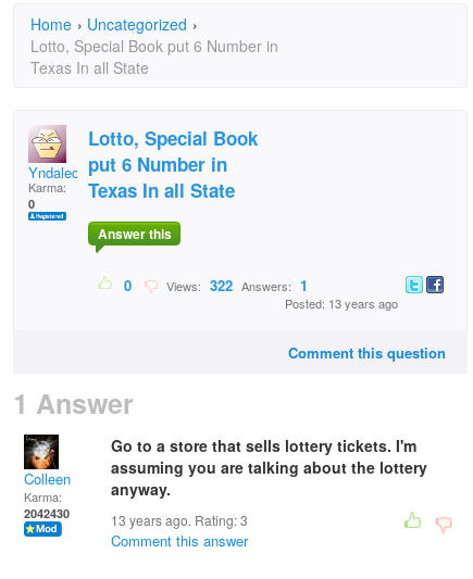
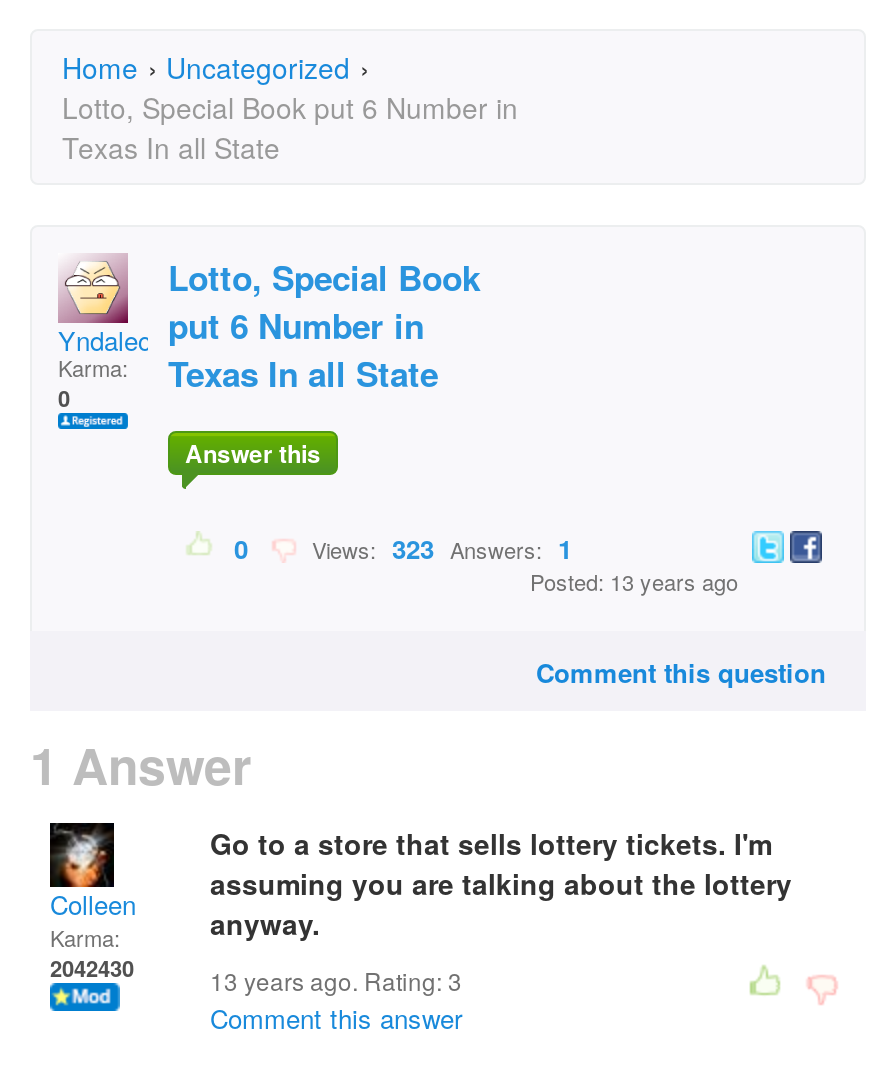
- Views: 322 Answers: 1
+ Views: 323 Answers: 1
